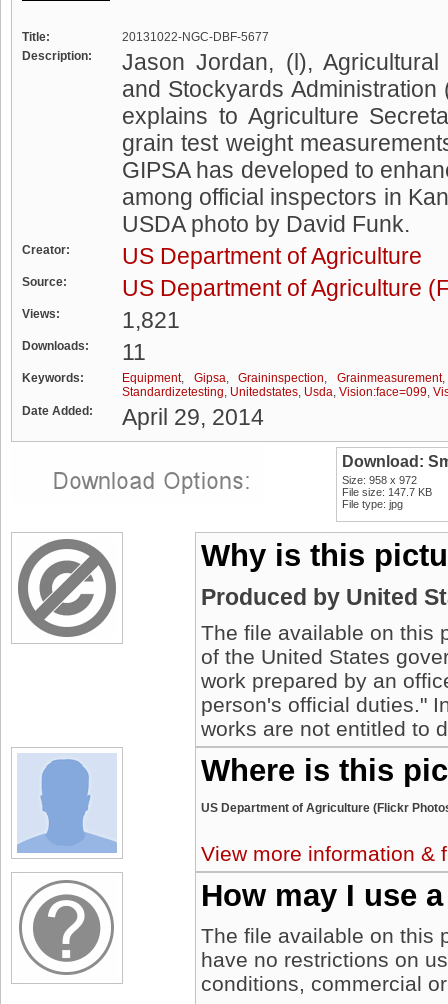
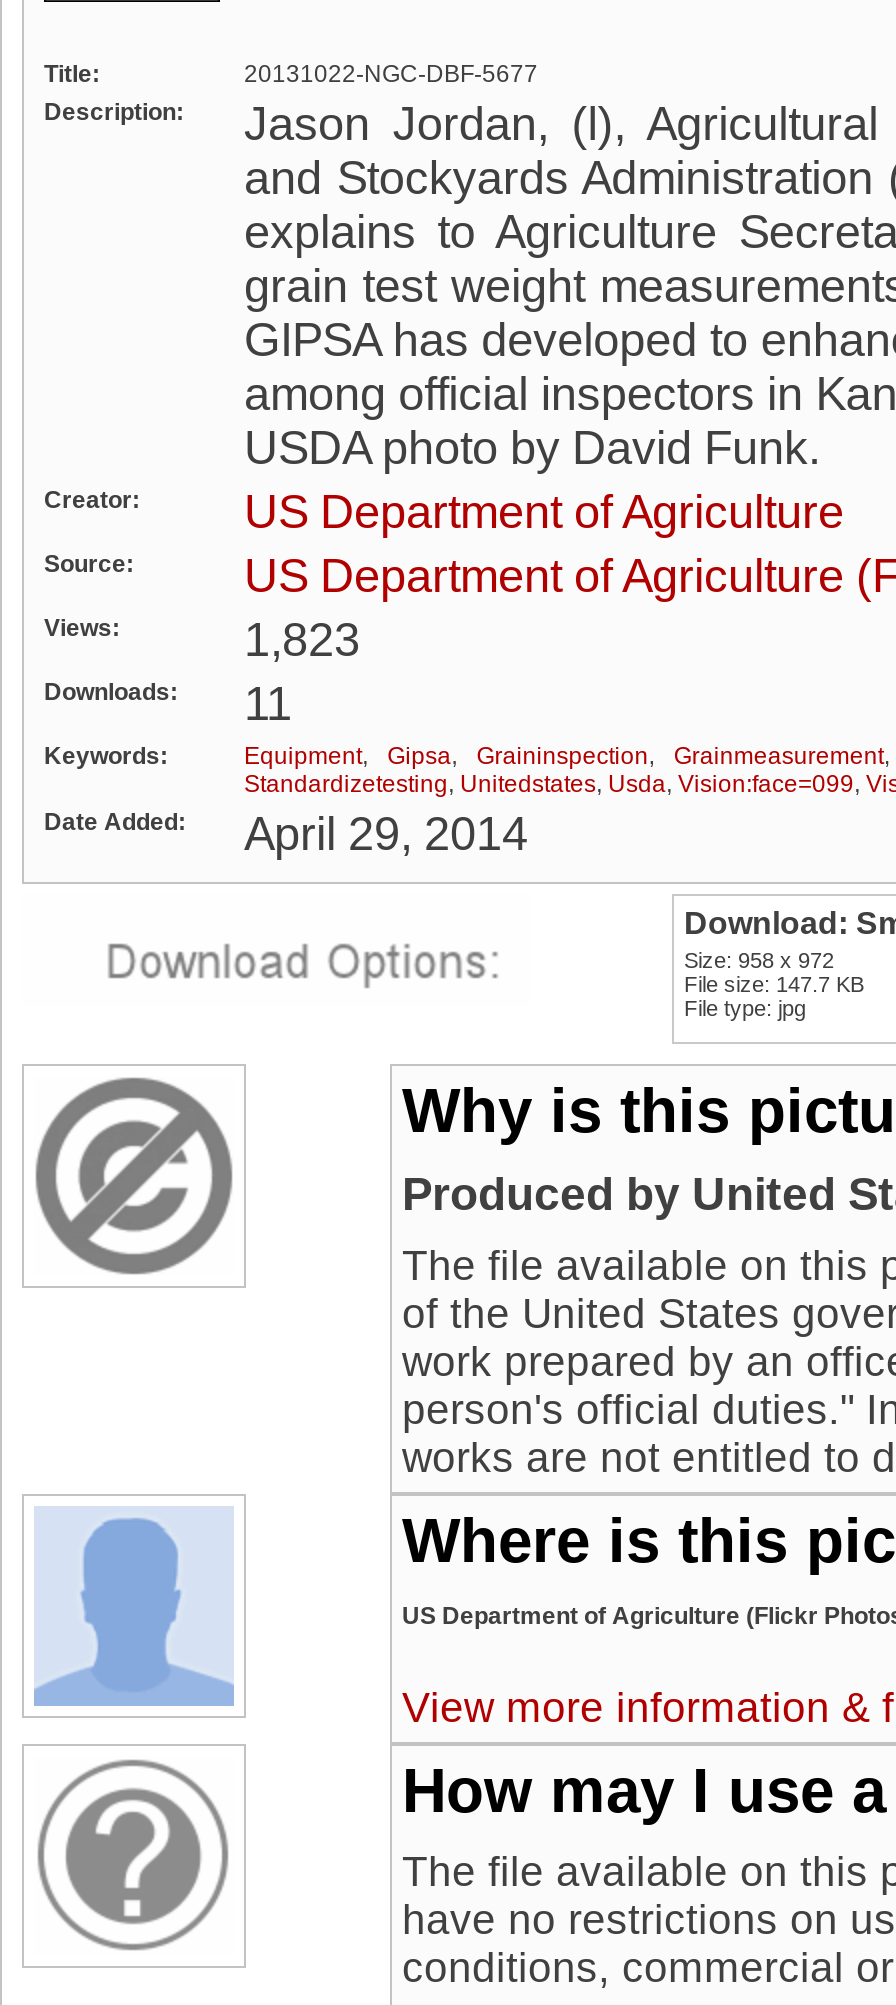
- 1,821
+ 1,823
